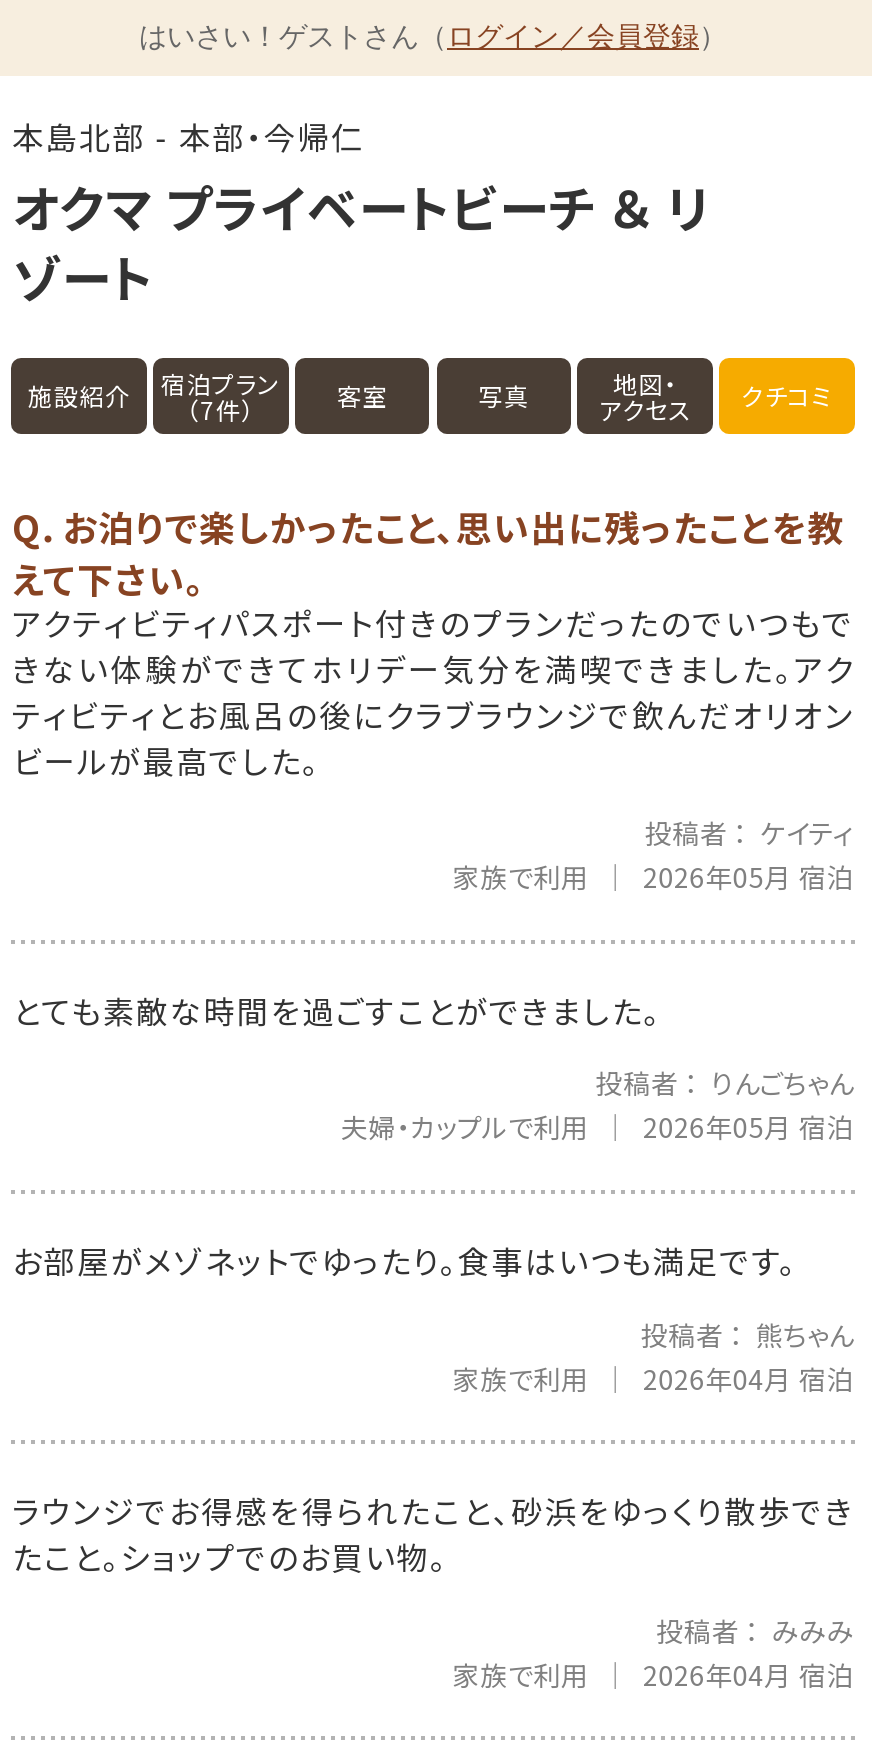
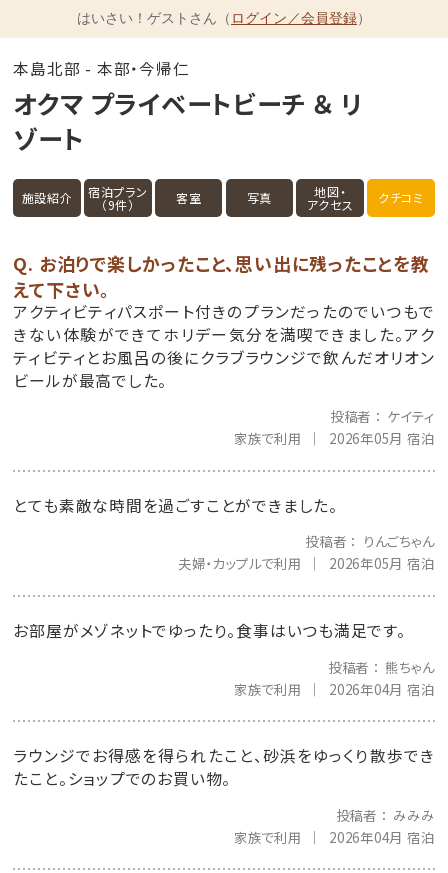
- 施設紹介 宿泊プラン （7件） 客室
+ 施設紹介 宿泊プラン （9件） 客室
